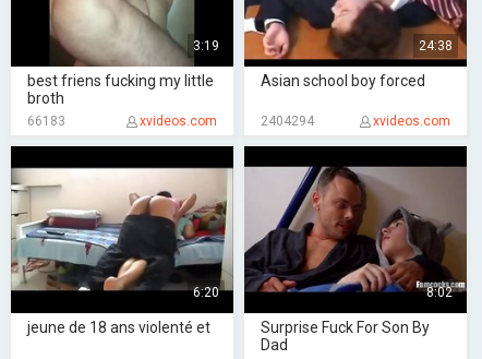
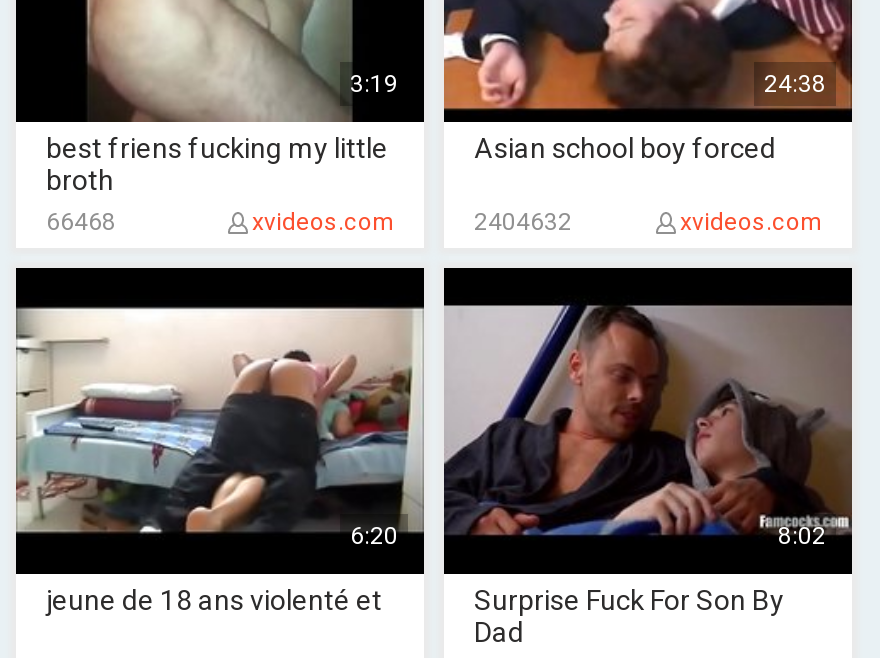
- 66183
+ 66468

- 2404294
+ 2404632
